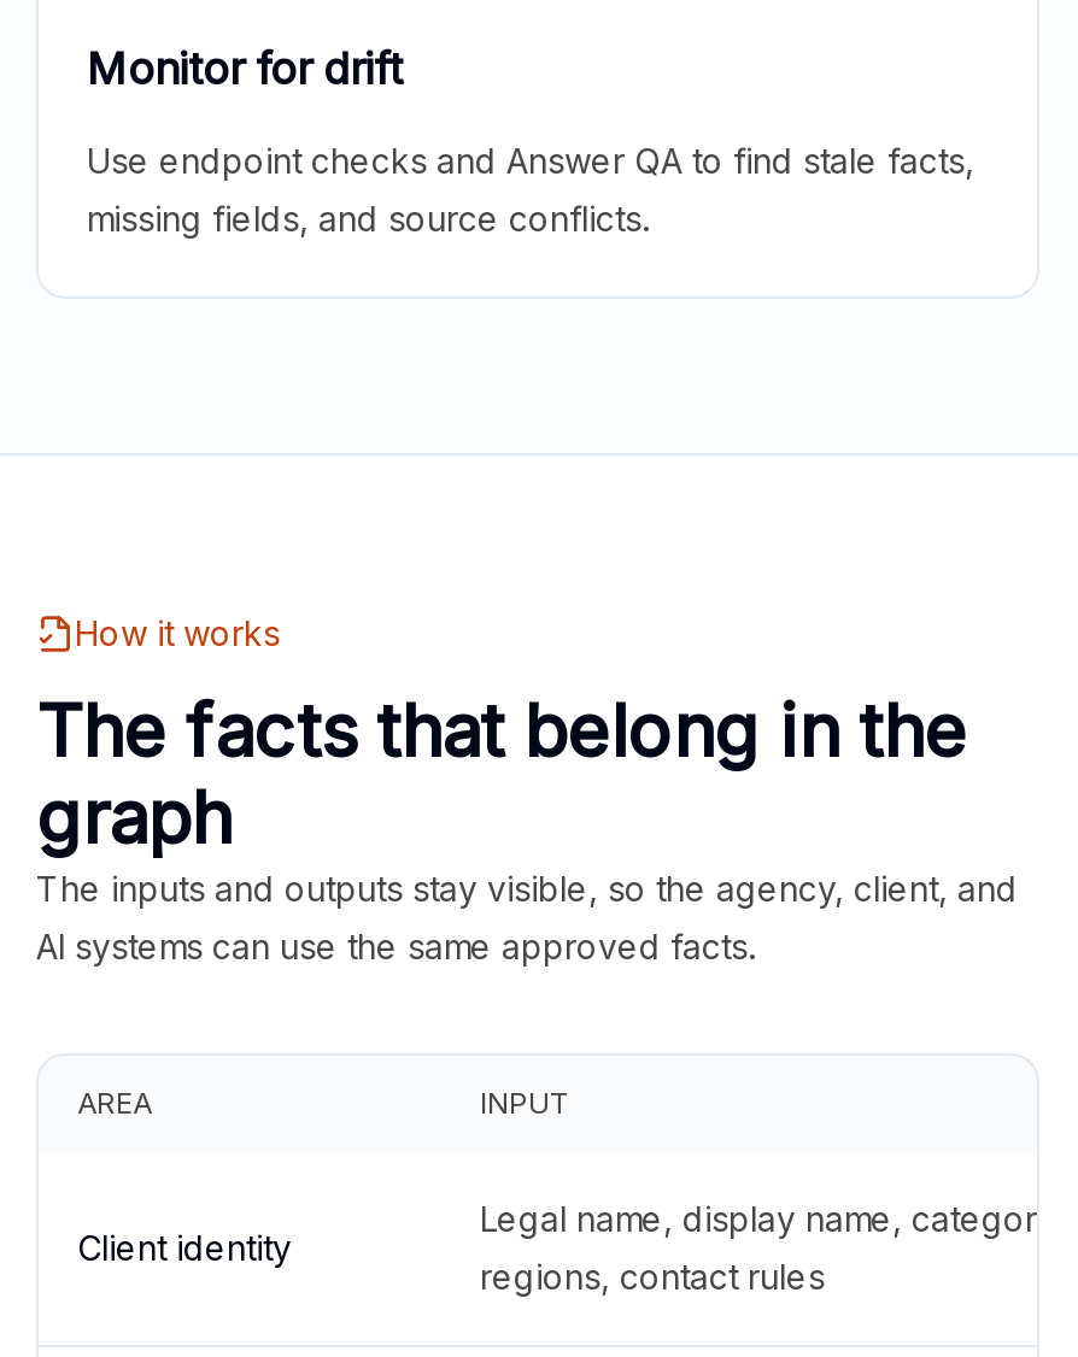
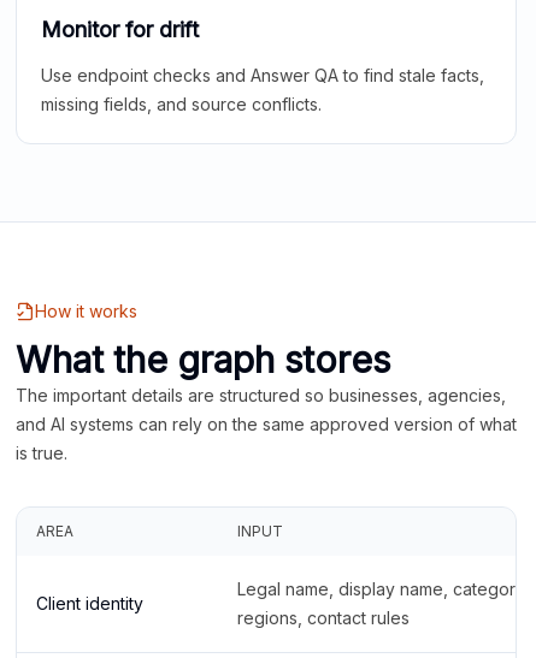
- The facts that belong in the
- graph
- The inputs and outputs stay visible, so the agency, client, and
- AI systems can use the same approved facts.
+ What the graph stores
+ The important details are structured so businesses, agencies,
+ and AI systems can rely on the same approved version of what
+ is true.
